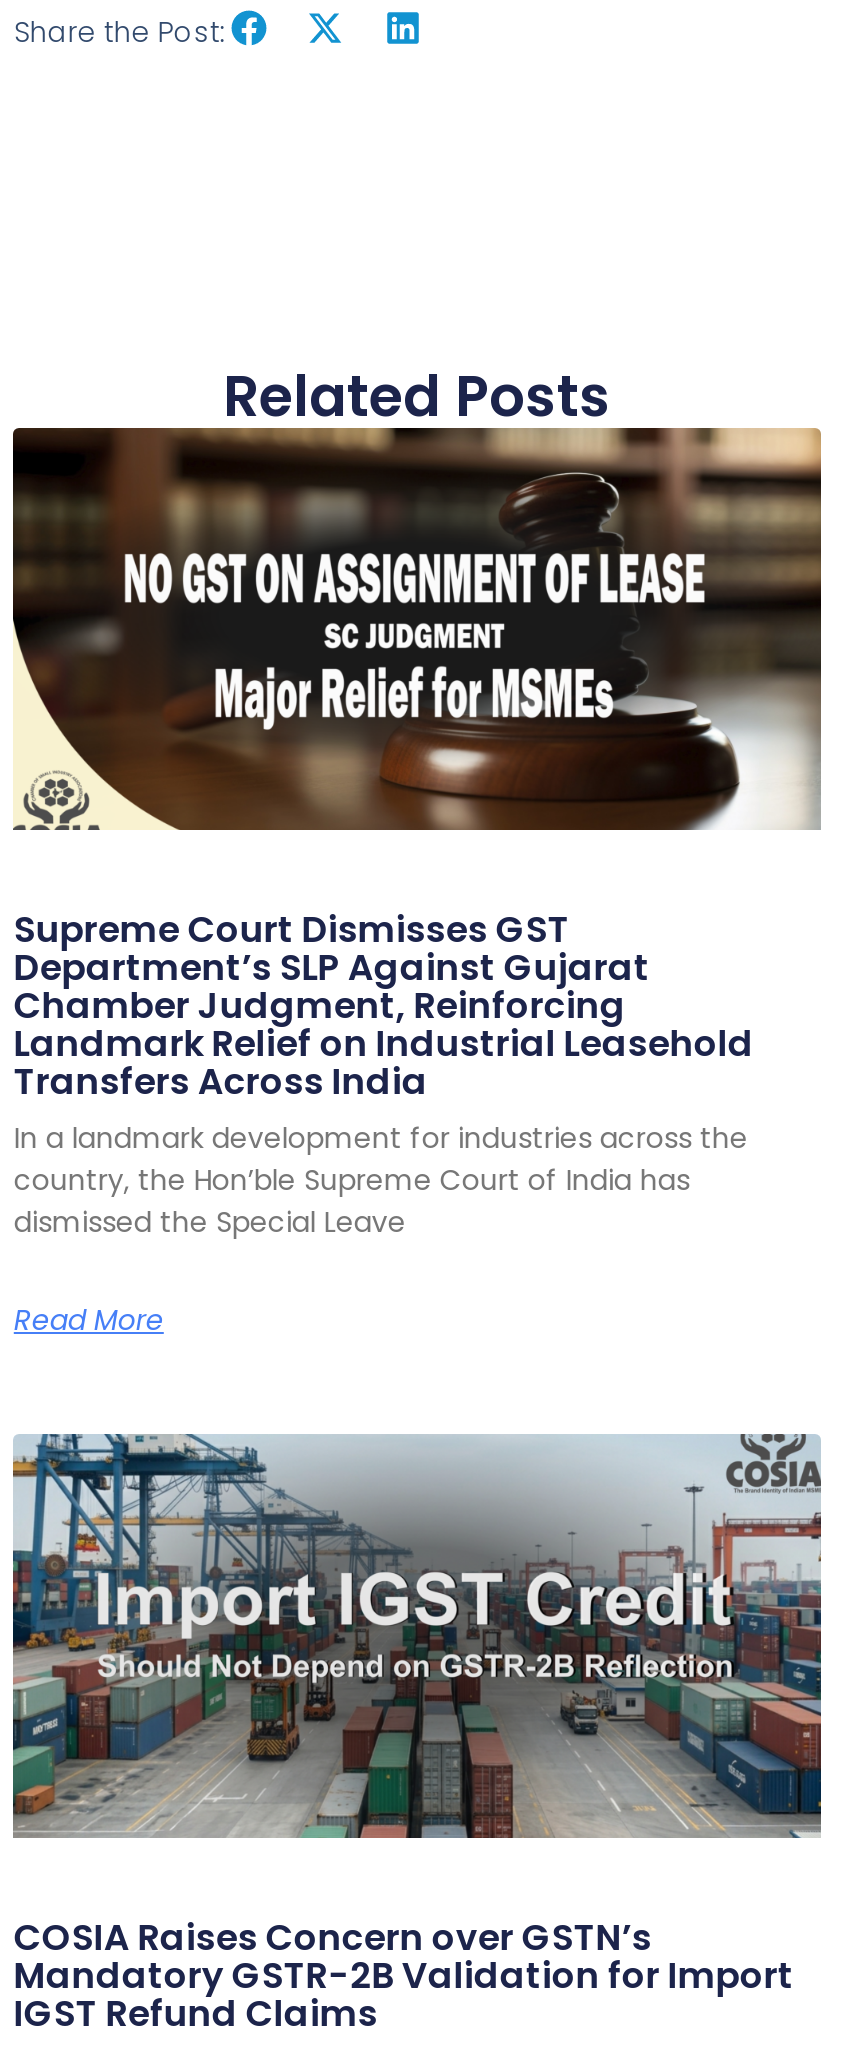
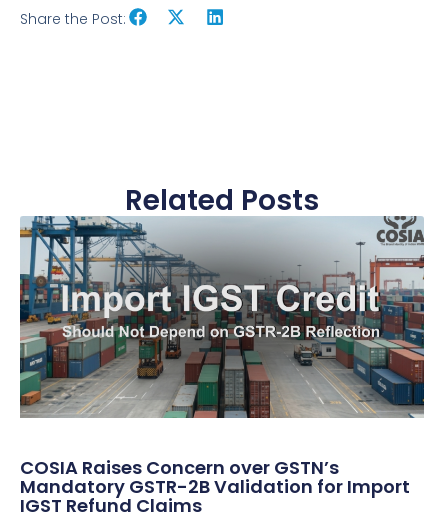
- [image]
- Supreme Court Dismisses GST
- Department’s SLP Against Gujarat
- Chamber Judgment, Reinforcing
- Landmark Relief on Industrial Leasehold
- Transfers Across India
- In a landmark development for industries across the
- country, the Hon’ble Supreme Court of India has
- dismissed the Special Leave
- Read More
